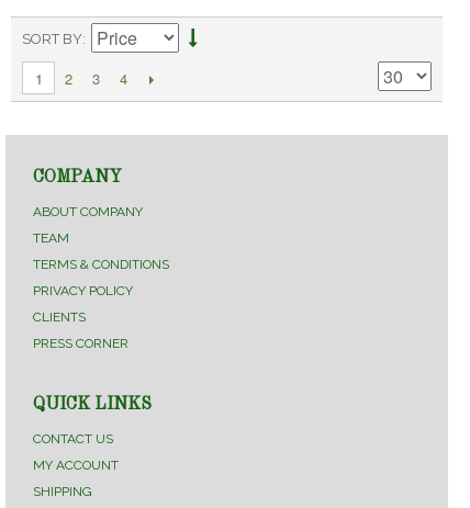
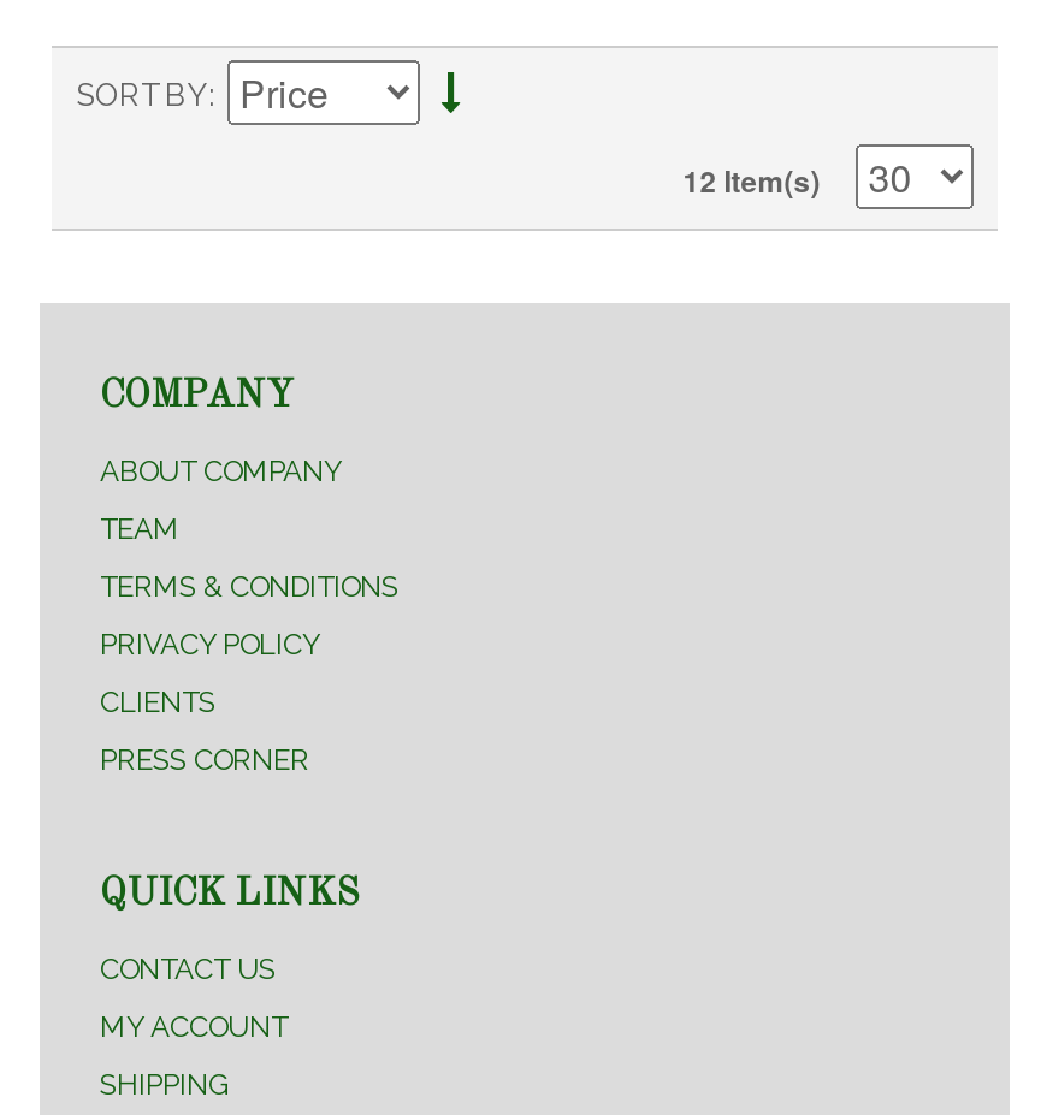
- 1
- 2
- 3
- 4
+ 12 Item(s)
